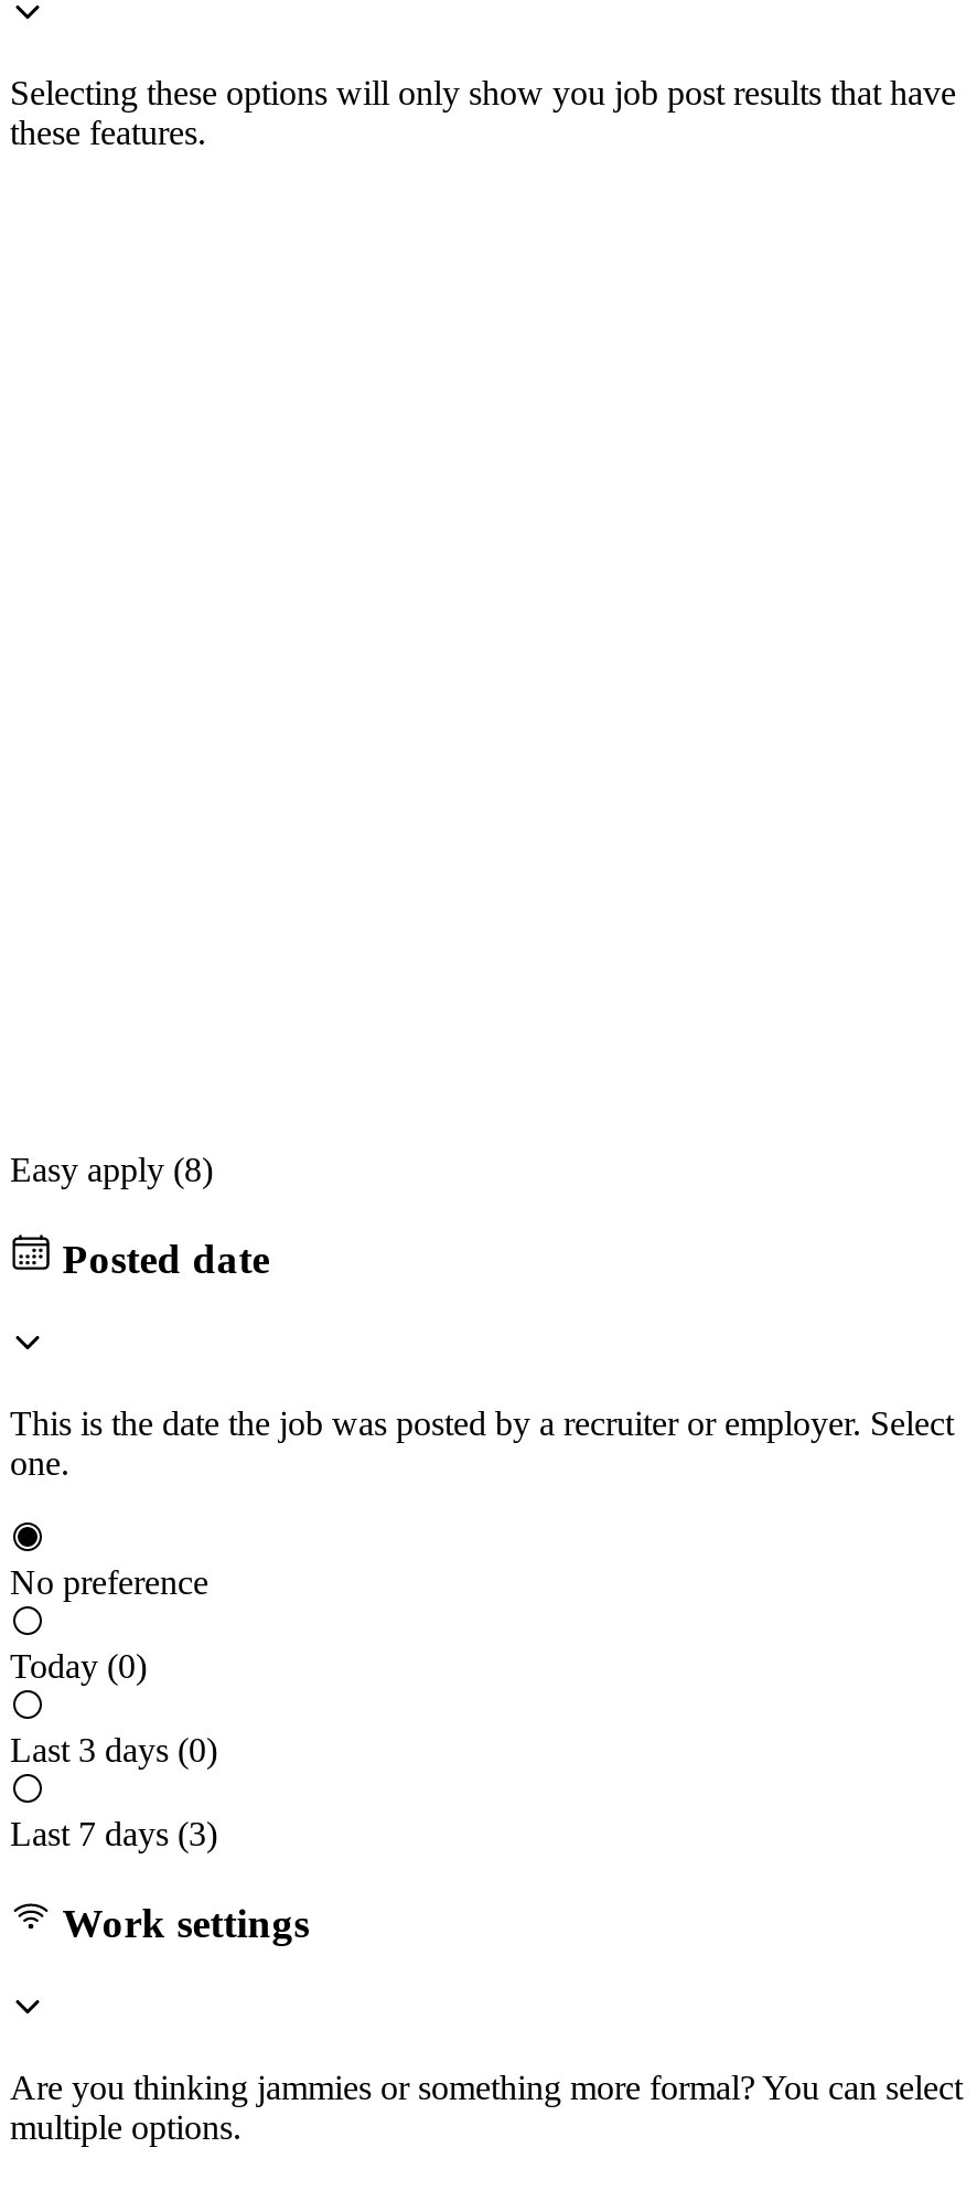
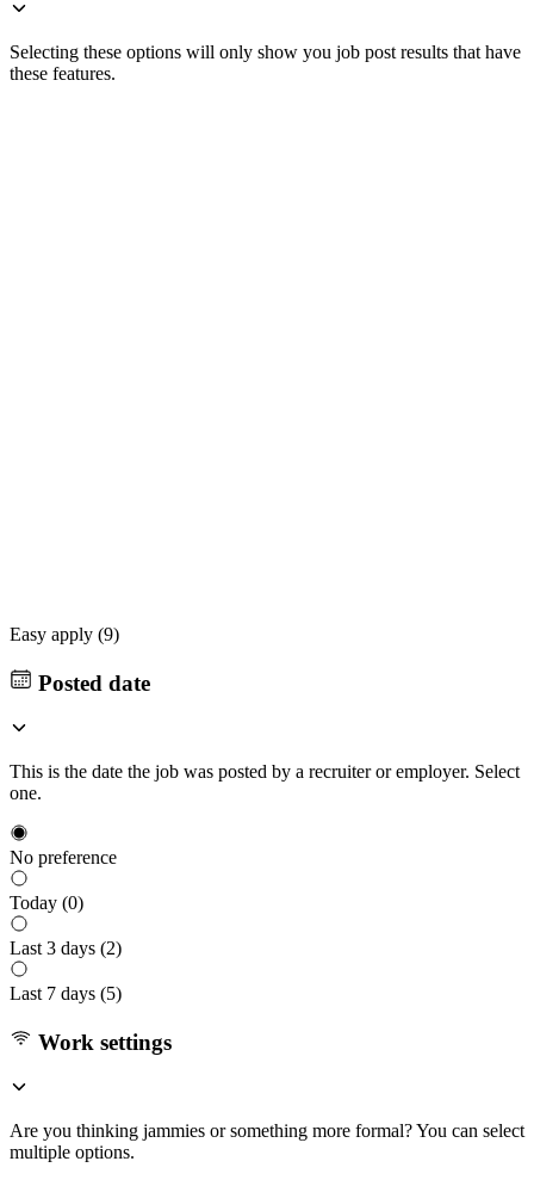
- Easy apply (8)
+ Easy apply (9)

- Last 3 days (0)
+ Last 3 days (2)

- Last 7 days (3)
+ Last 7 days (5)
